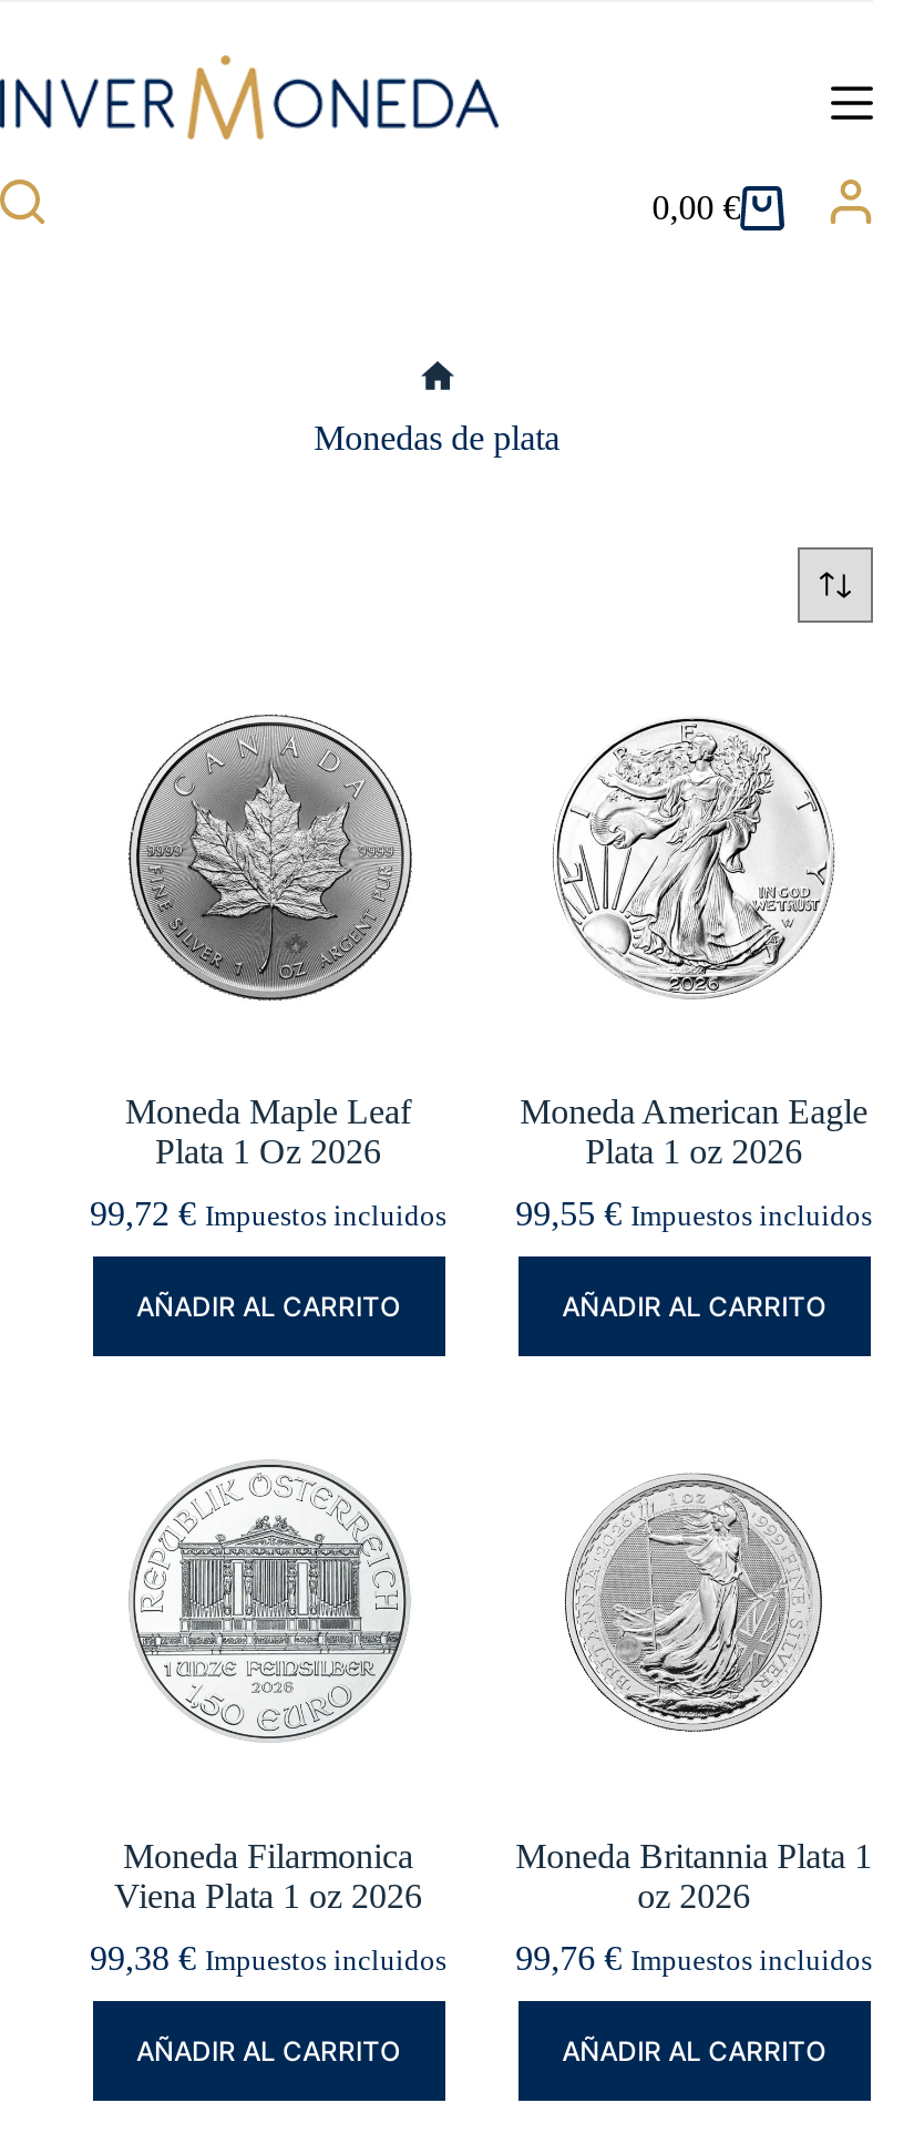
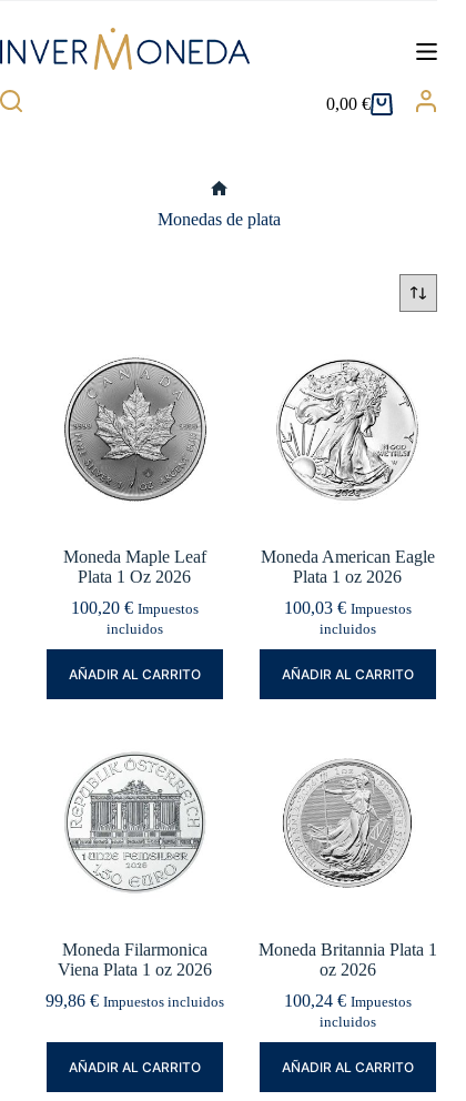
- 99,72 € Impuestos incluidos
+ 100,20 € Impuestos
+ incluidos

- 99,55 € Impuestos incluidos
+ 100,03 € Impuestos
+ incluidos

- 99,38 € Impuestos incluidos
+ 99,86 € Impuestos incluidos

- 99,76 € Impuestos incluidos
+ 100,24 € Impuestos
+ incluidos
